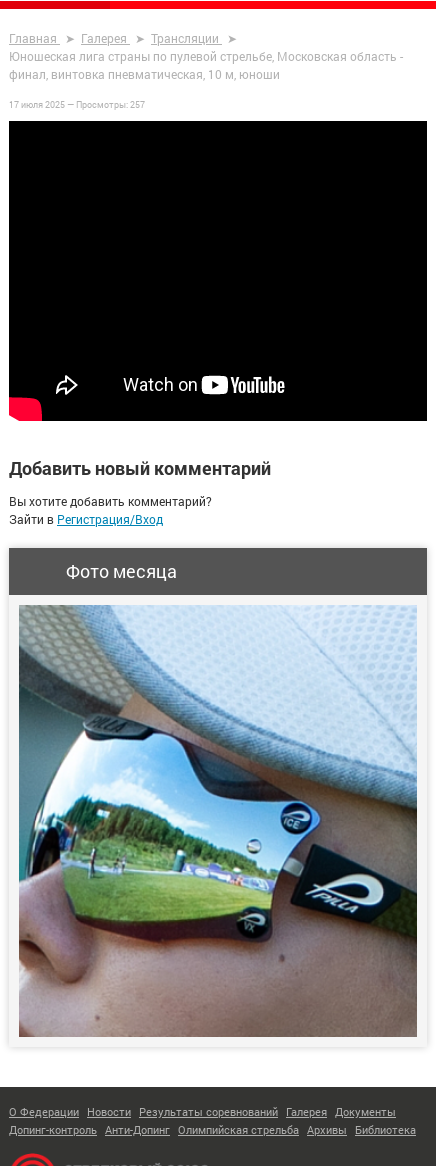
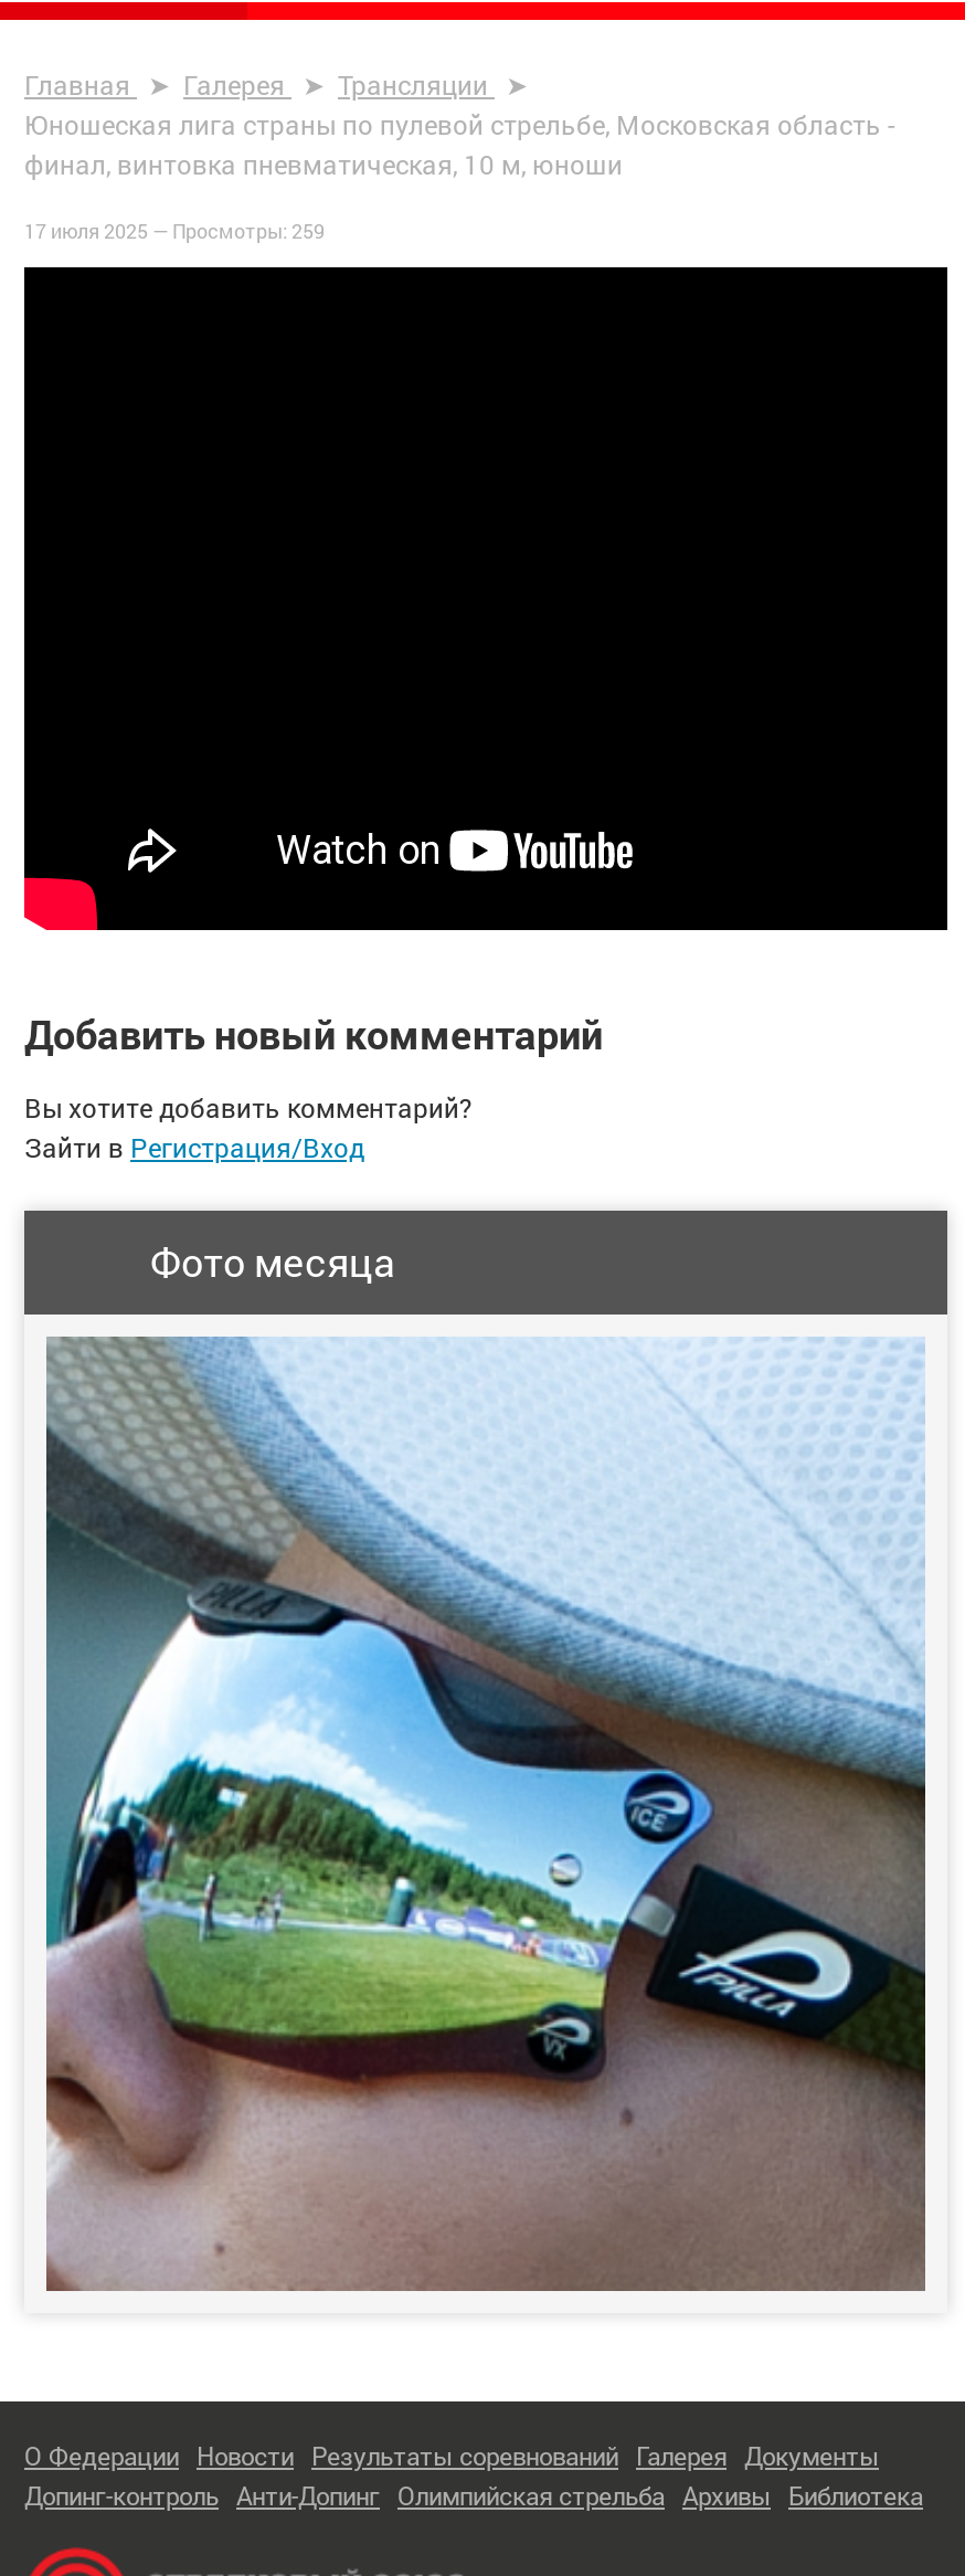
- 17 июля 2025 — Просмотры: 257
+ 17 июля 2025 — Просмотры: 259
